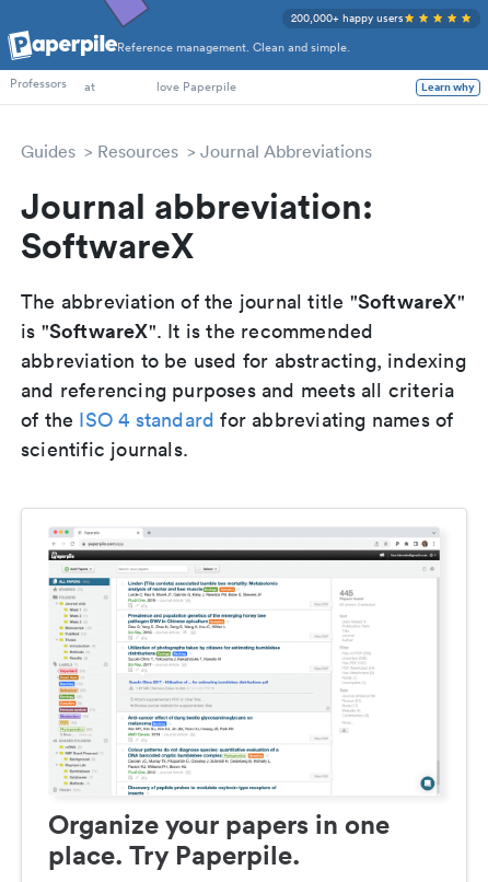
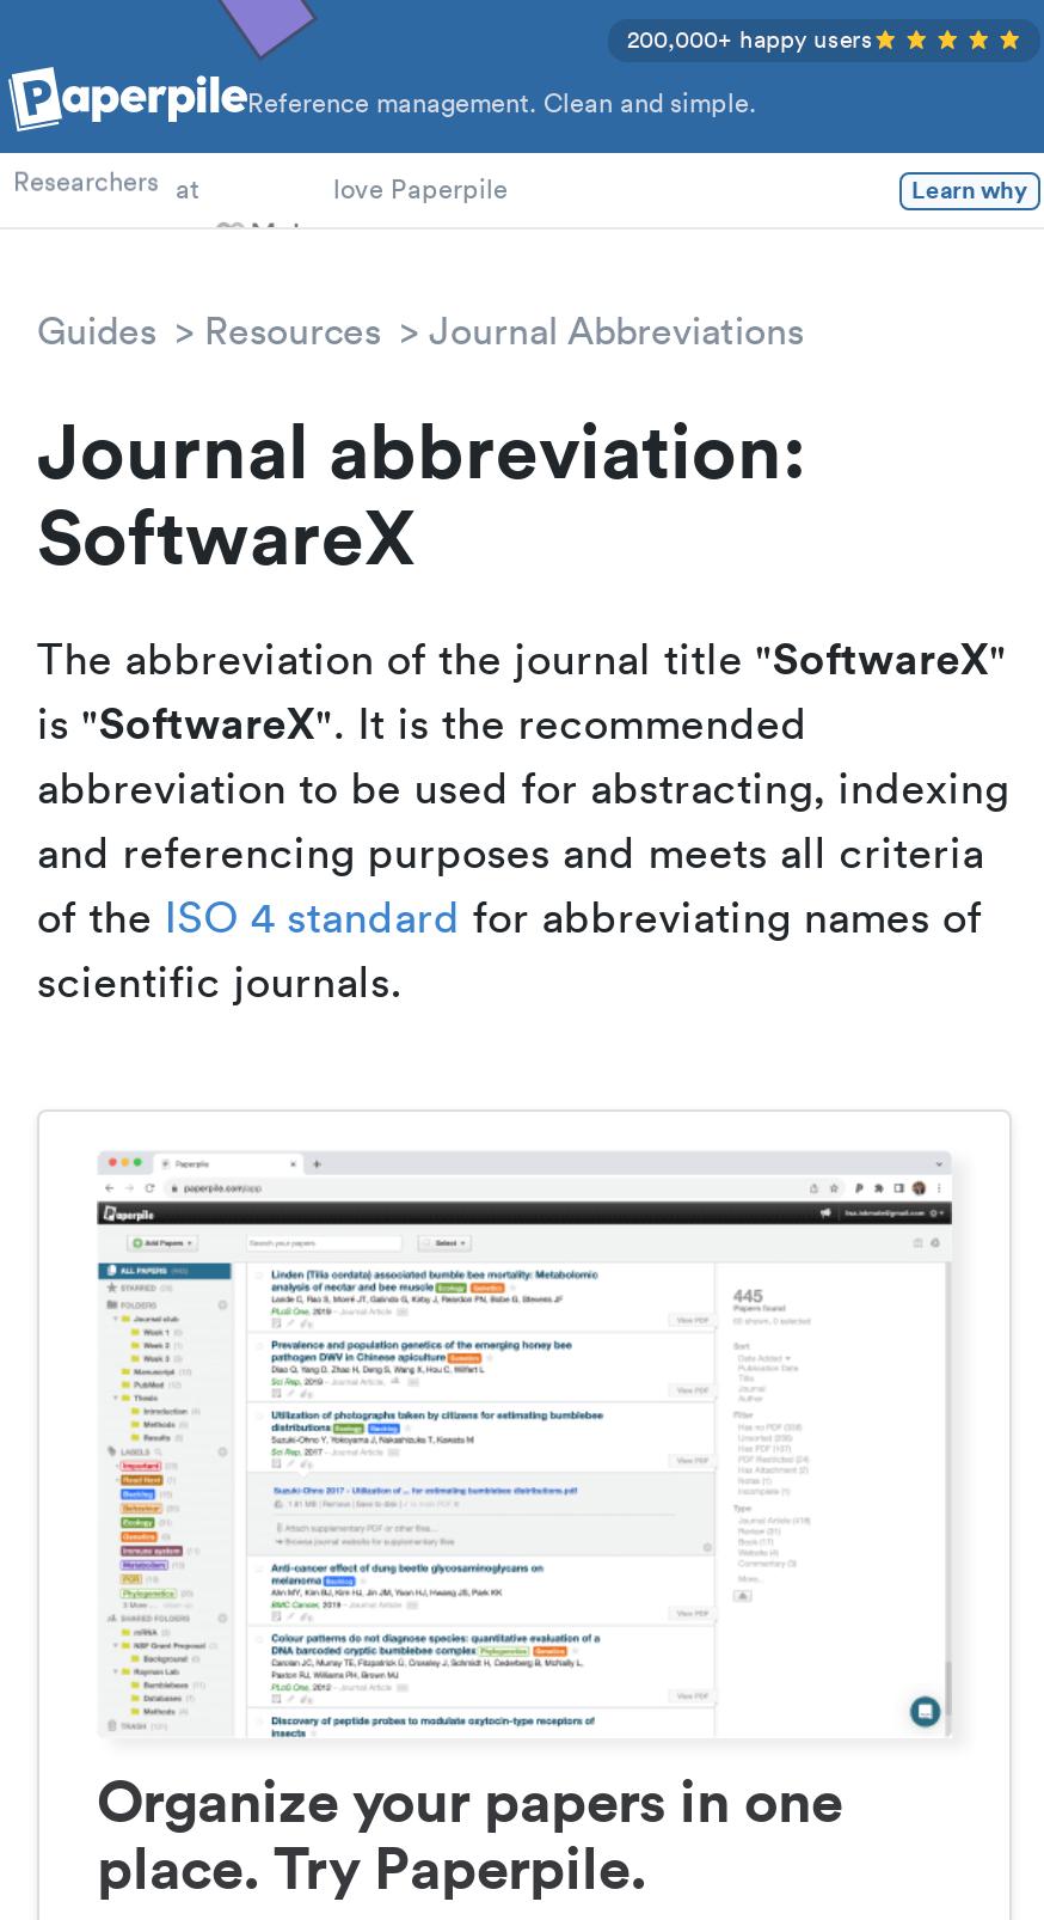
- Professors
- at
+ Researchers at
